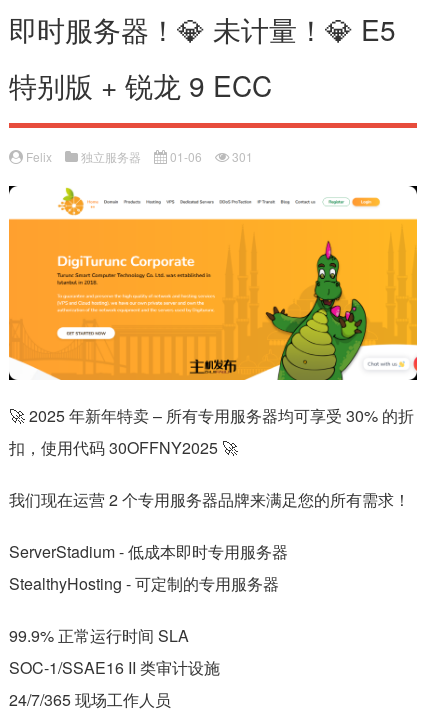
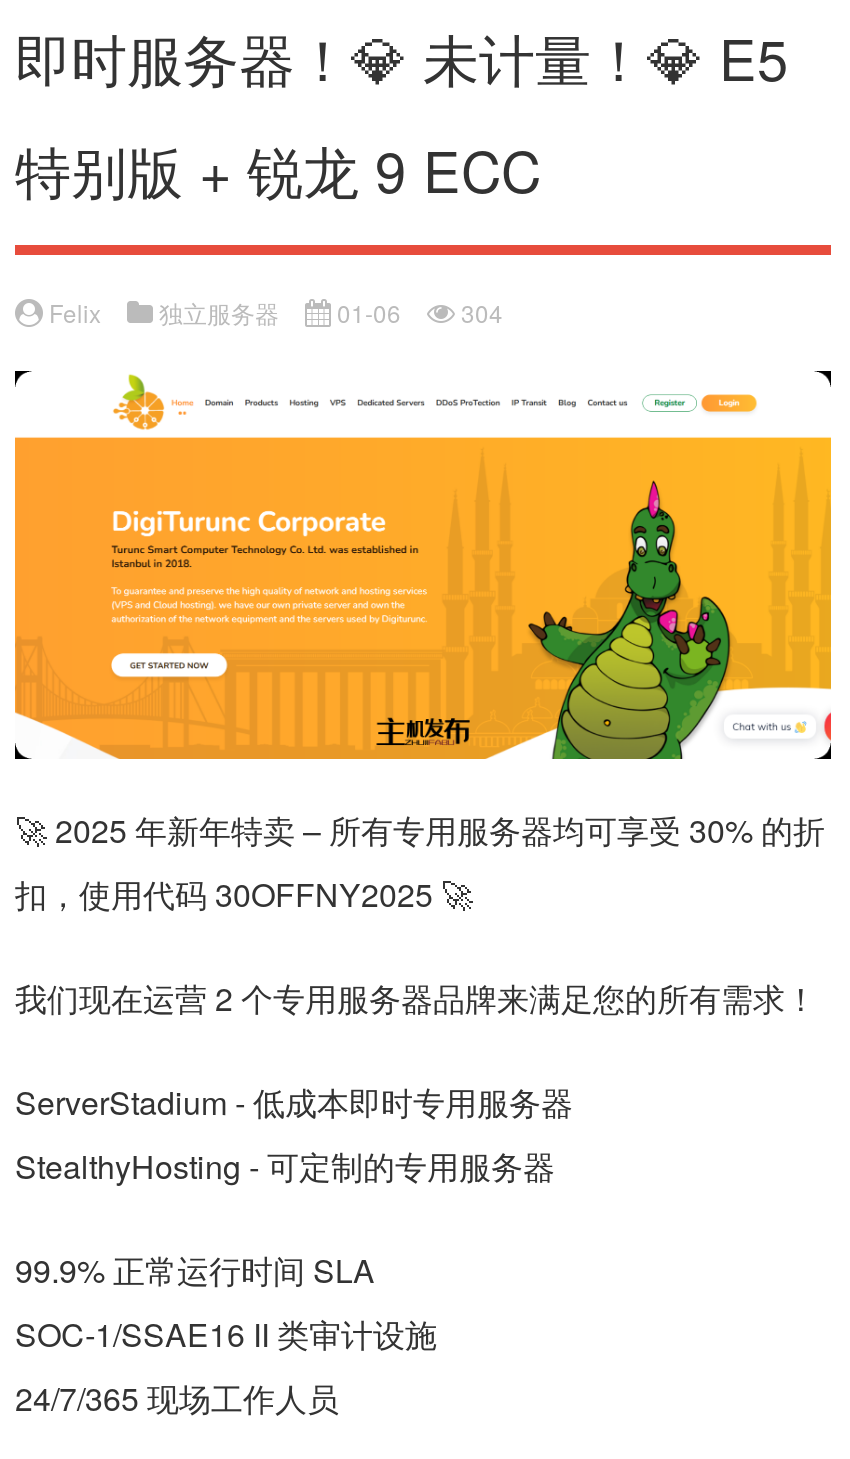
- 301
+ 304
